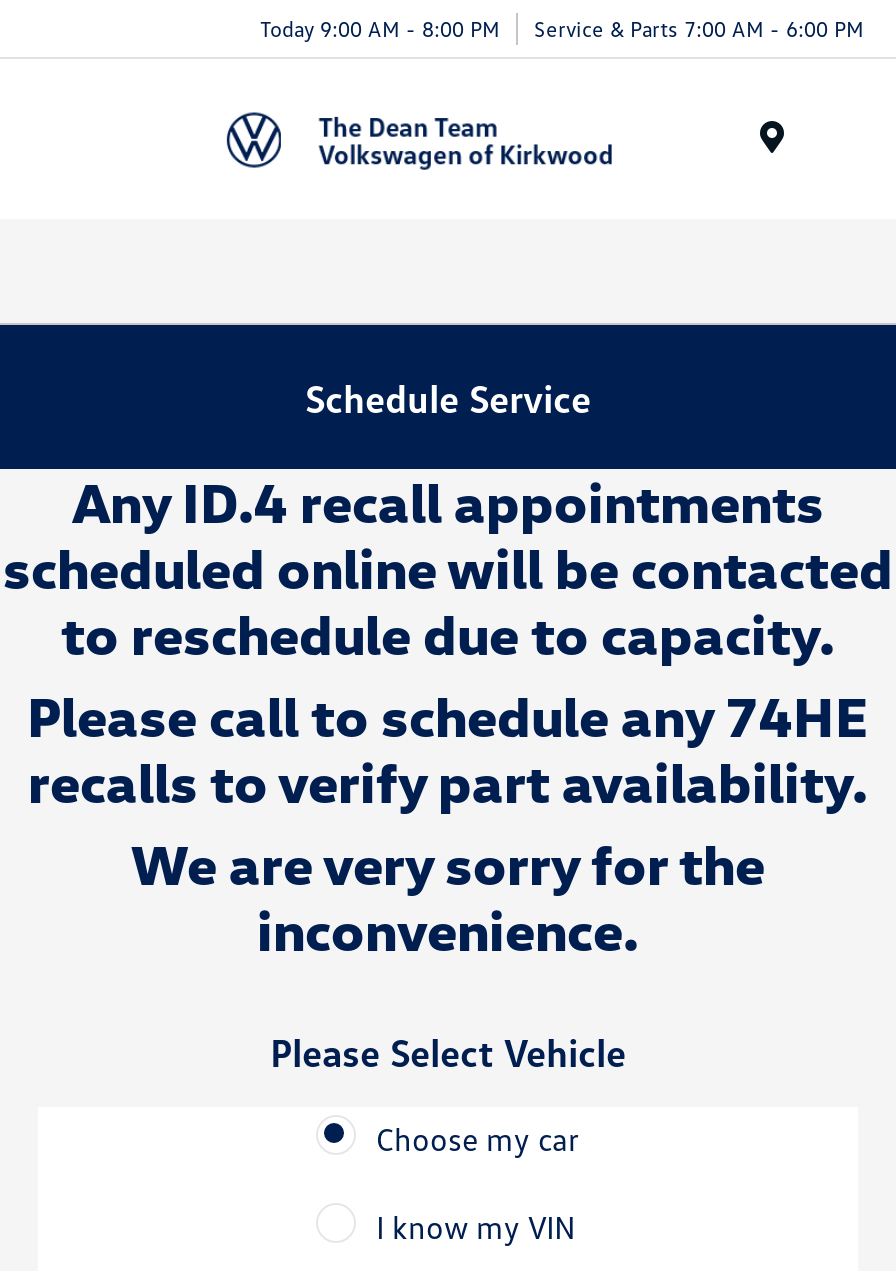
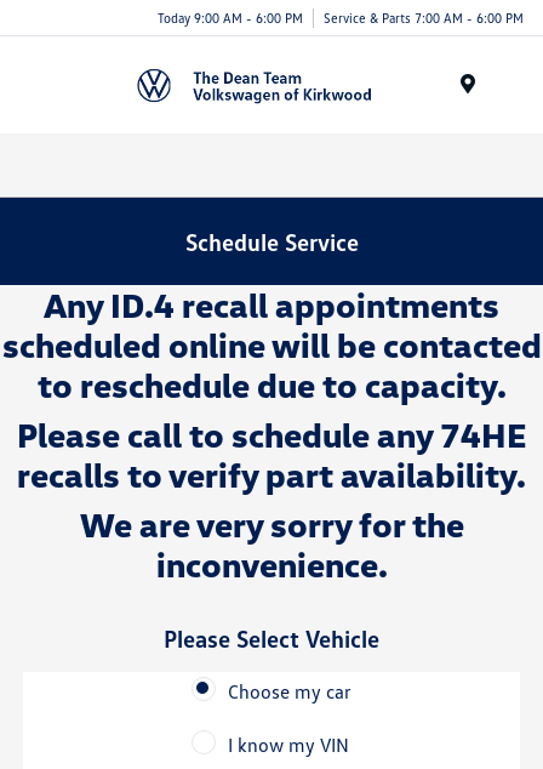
- Today 9:00 AM - 8:00 PM Service & Parts 7:00 AM - 6:00 PM
+ Today 9:00 AM - 6:00 PM Service & Parts 7:00 AM - 6:00 PM
